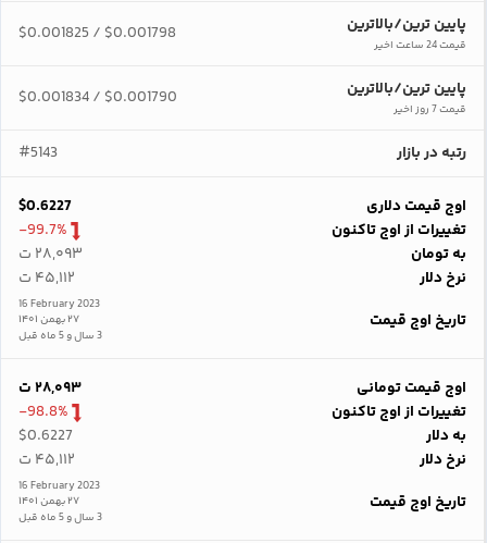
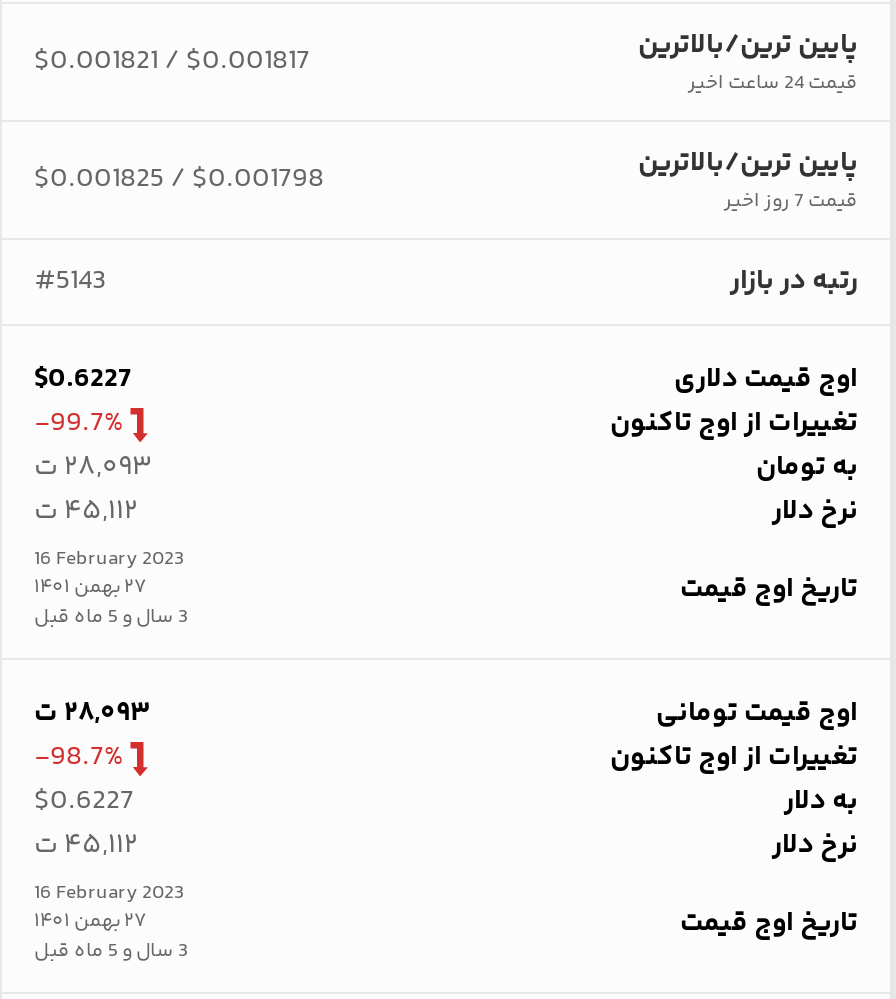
- $0.001825 / $0.001798
+ $0.001821 / $0.001817

- $0.001834 / $0.001790
+ $0.001825 / $0.001798

- -98.8%
+ -98.7%
